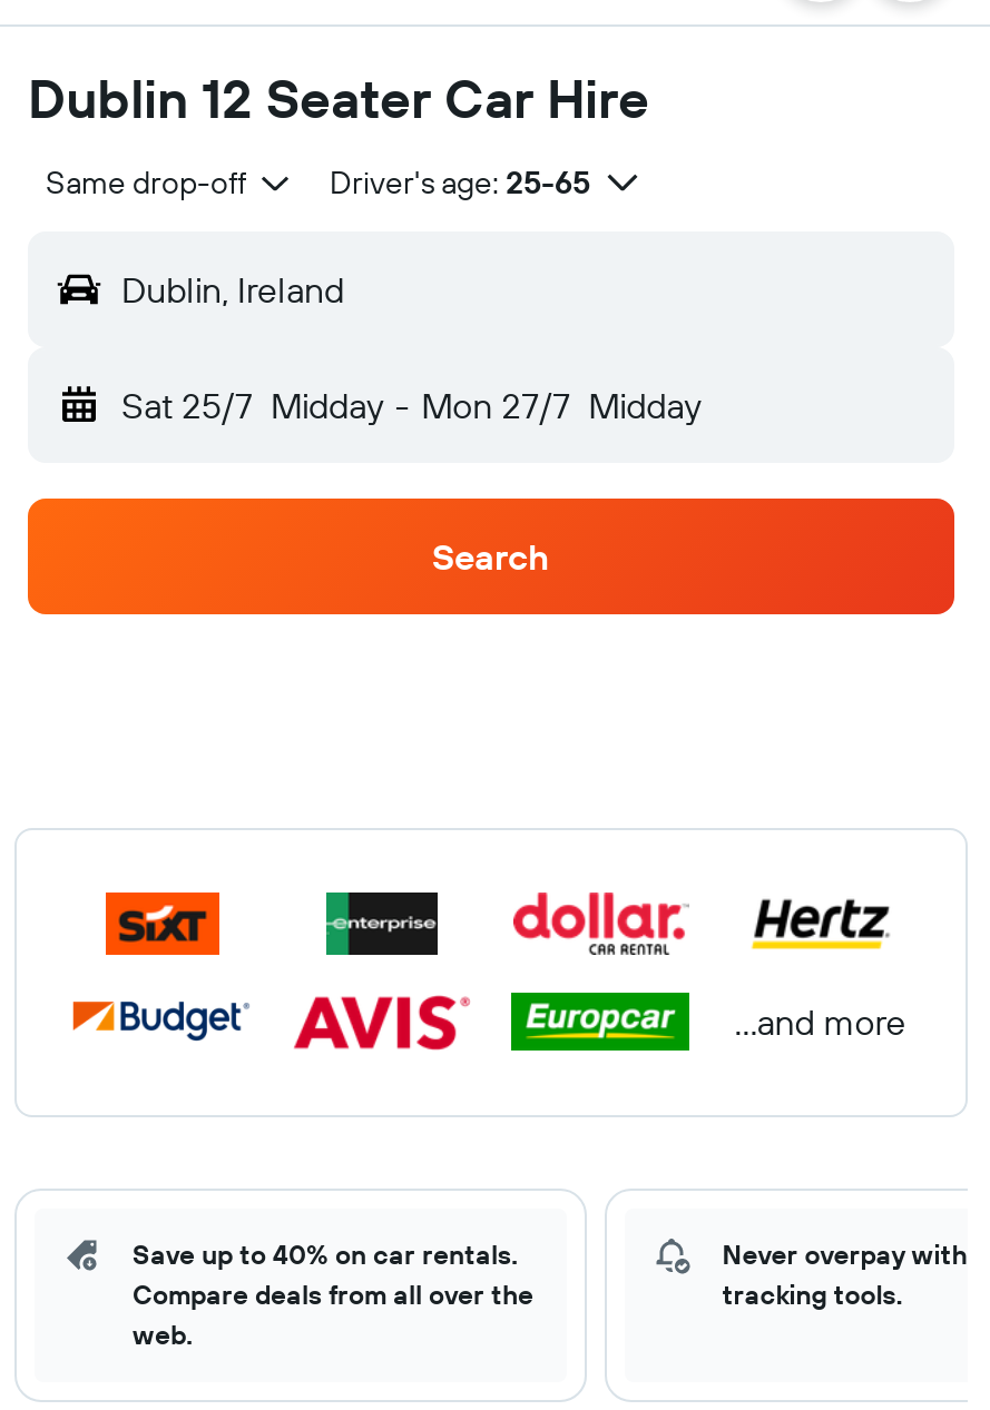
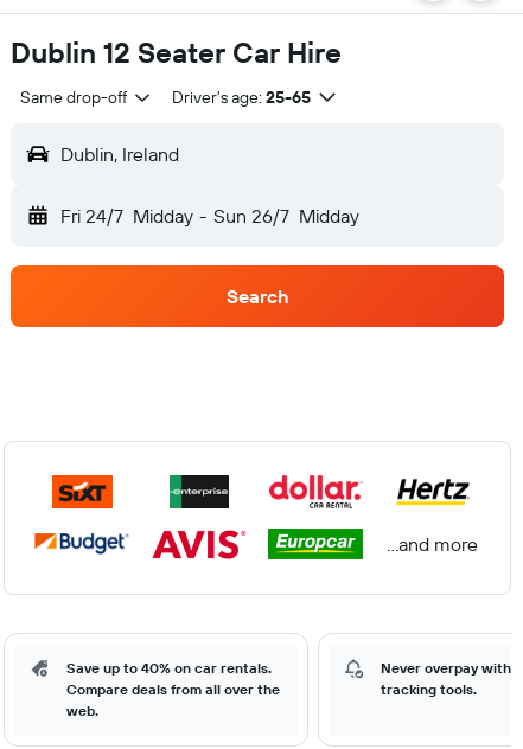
- Sat 25/7 Midday - Mon 27/7 Midday
+ Fri 24/7 Midday - Sun 26/7 Midday
